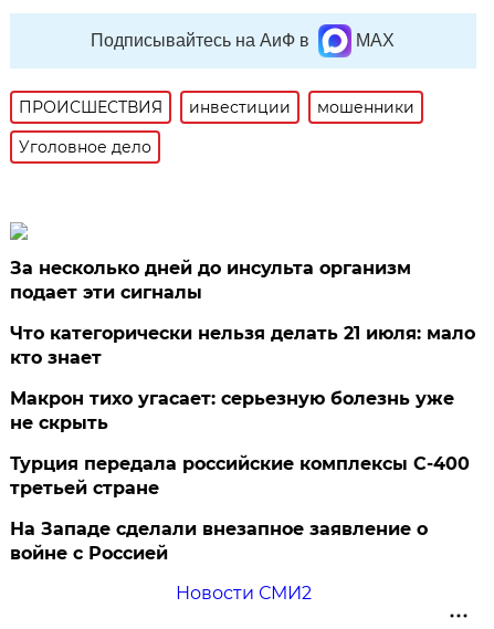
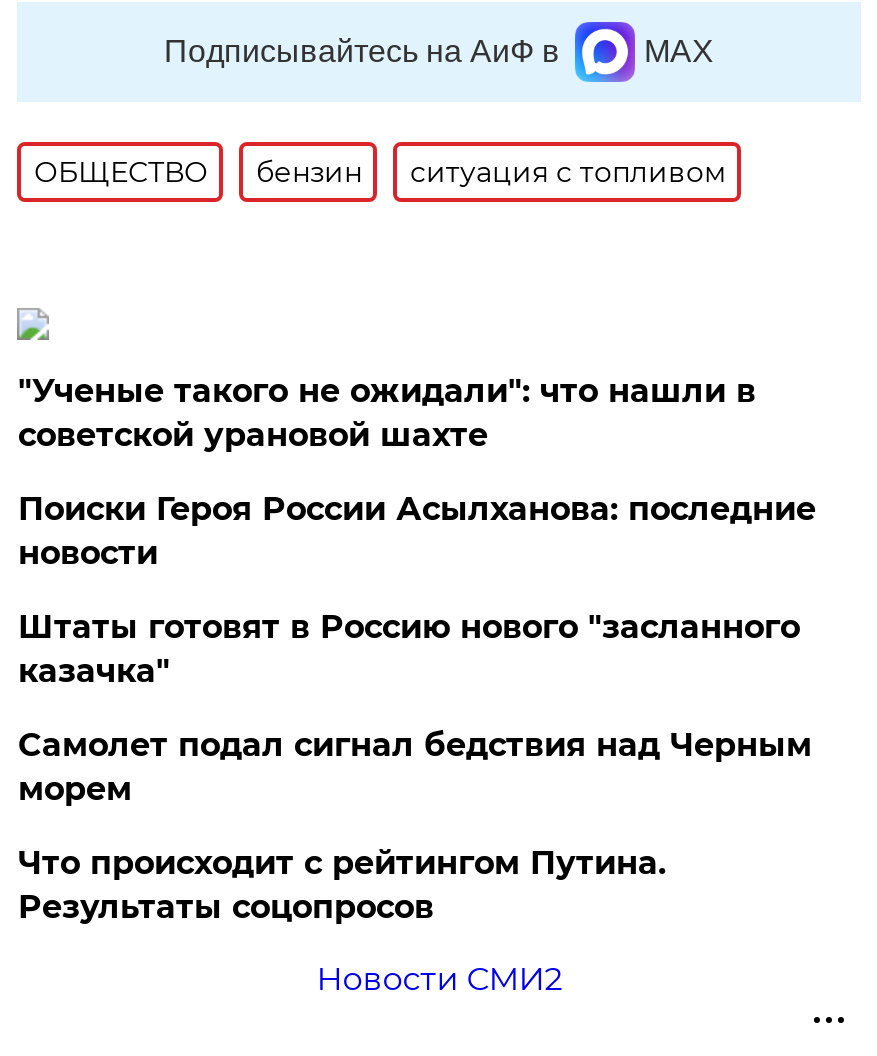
- ПРОИСШЕСТВИЯ
- инвестиции
- мошенники
- Уголовное дело
+ ОБЩЕСТВО
+ бензин
+ ситуация с топливом

- За несколько дней до инсульта организм
- подает эти сигналы
- Что категорически нельзя делать 21 июля: мало
- кто знает
- Макрон тихо угасает: серьезную болезнь уже
- не скрыть
- Турция передала российские комплексы С-400
- третьей стране
- На Западе сделали внезапное заявление о
- войне с Россией
+ "Ученые такого не ожидали": что нашли в
+ советской урановой шахте
+ Поиски Героя России Асылханова: последние
+ новости
+ Штаты готовят в Россию нового "засланного
+ казачка"
+ Самолет подал сигнал бедствия над Черным
+ морем
+ Что происходит с рейтингом Путина.
+ Результаты соцопросов
